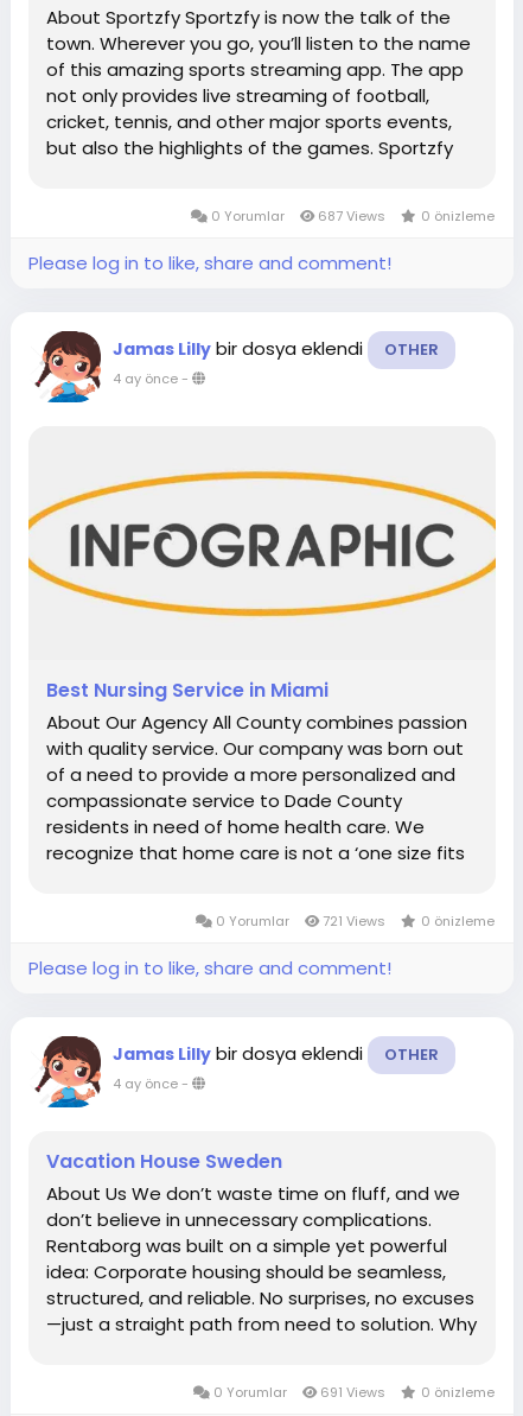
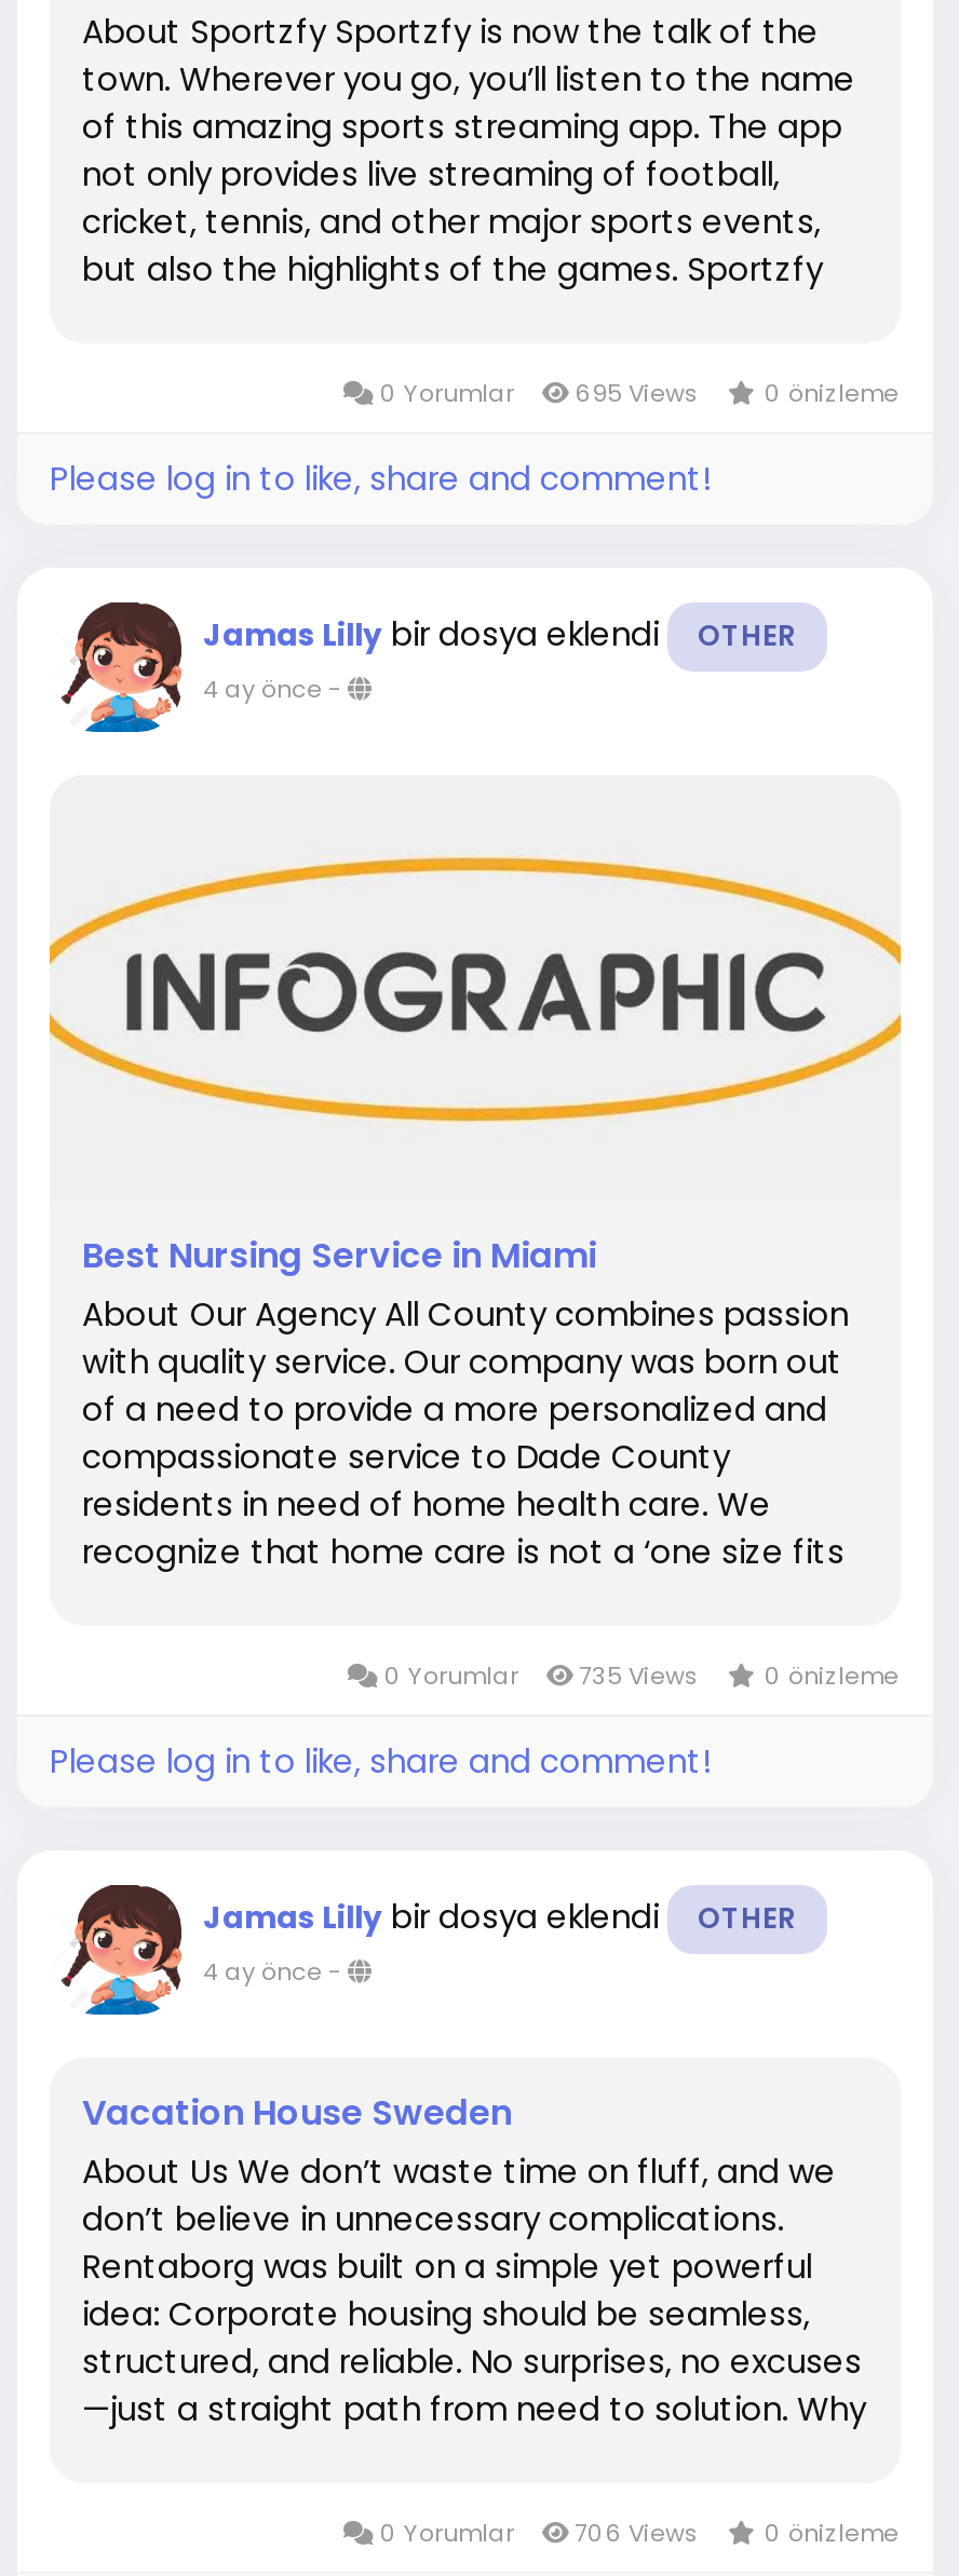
- 687 Views
+ 695 Views

- 721 Views
+ 735 Views

- 0 Yorumlar 691 Views 0 önizleme
+ 0 Yorumlar 706 Views 0 önizleme
